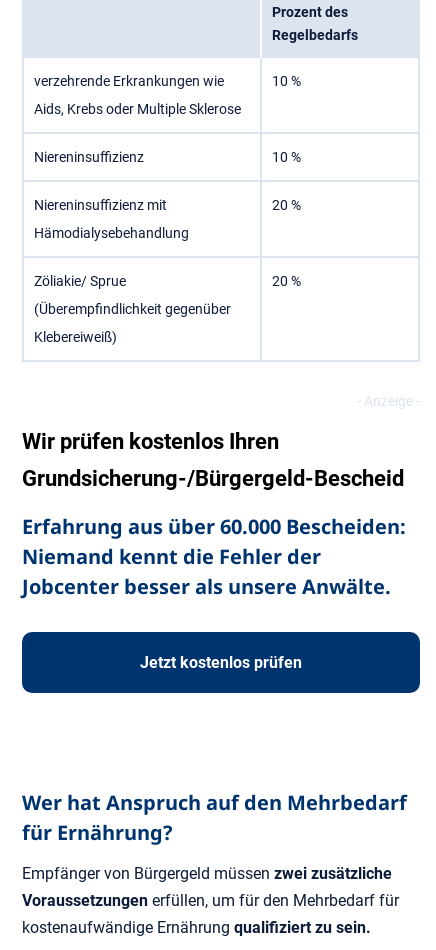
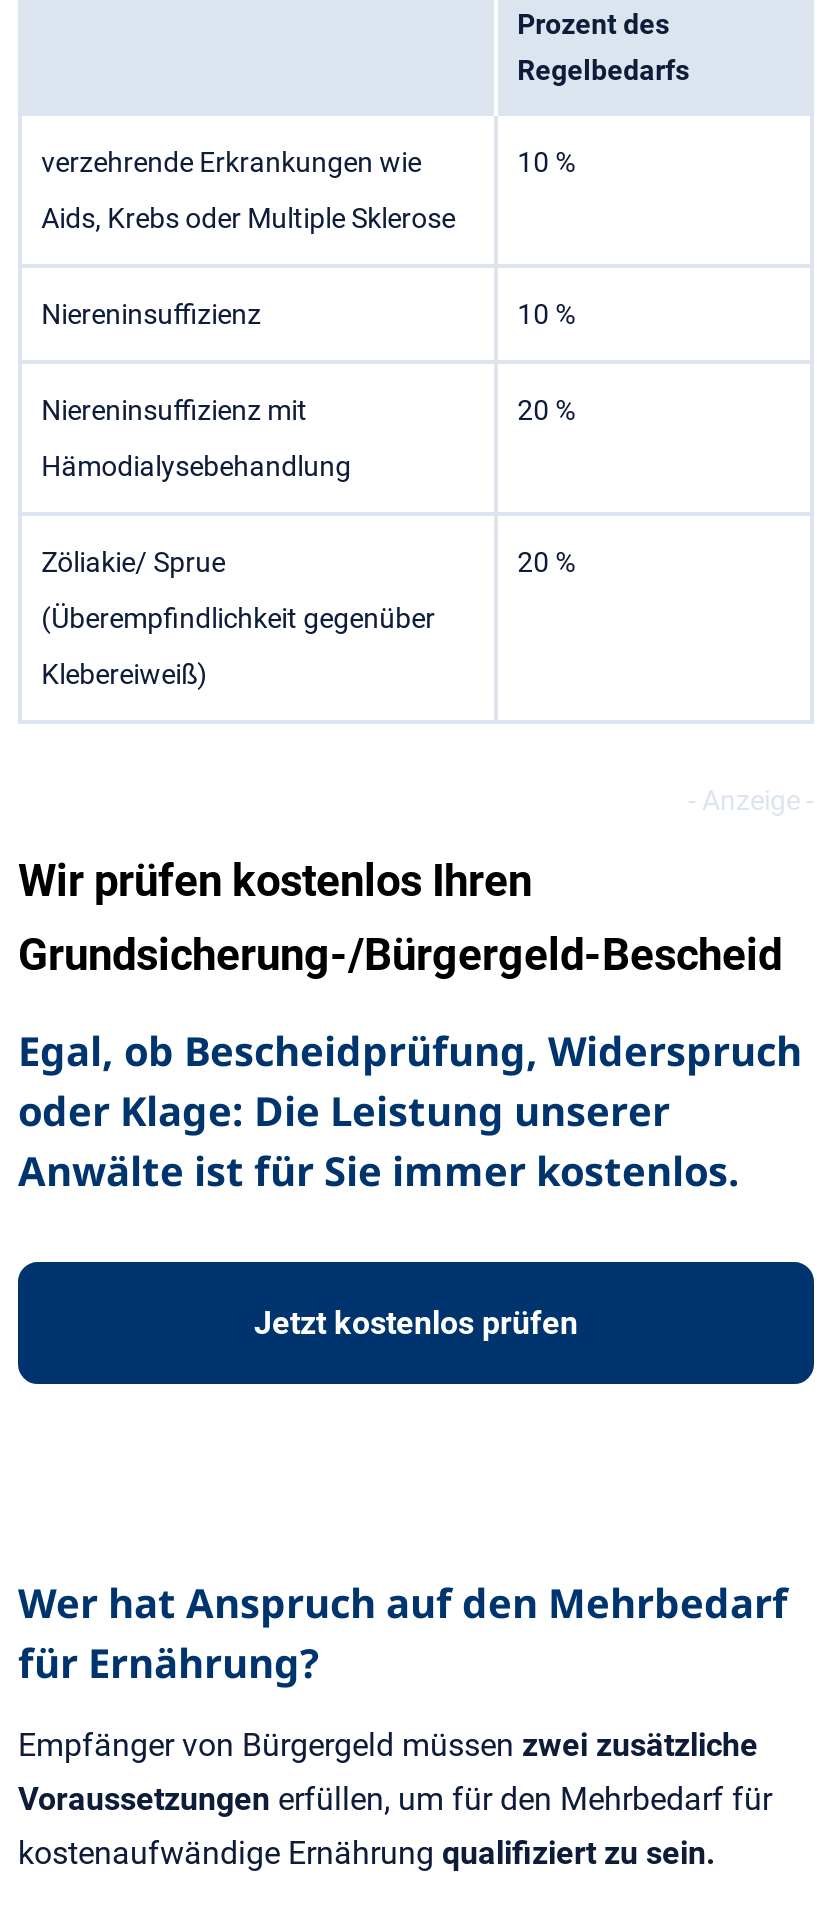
- Erfahrung aus über 60.000 Bescheiden:
- Niemand kennt die Fehler der
- Jobcenter besser als unsere Anwälte.
+ Egal, ob Bescheidprüfung, Widerspruch
+ oder Klage: Die Leistung unserer
+ Anwälte ist für Sie immer kostenlos.
